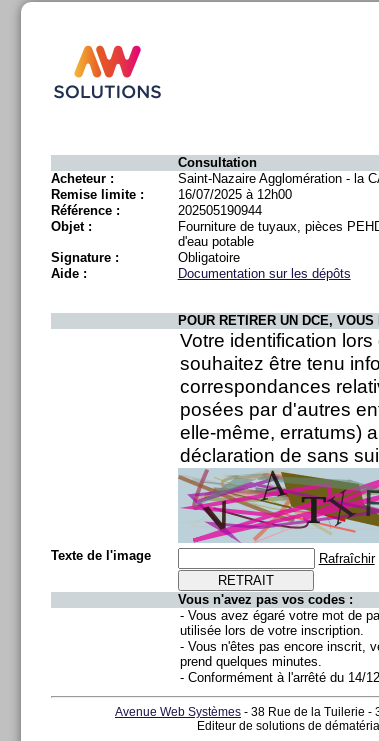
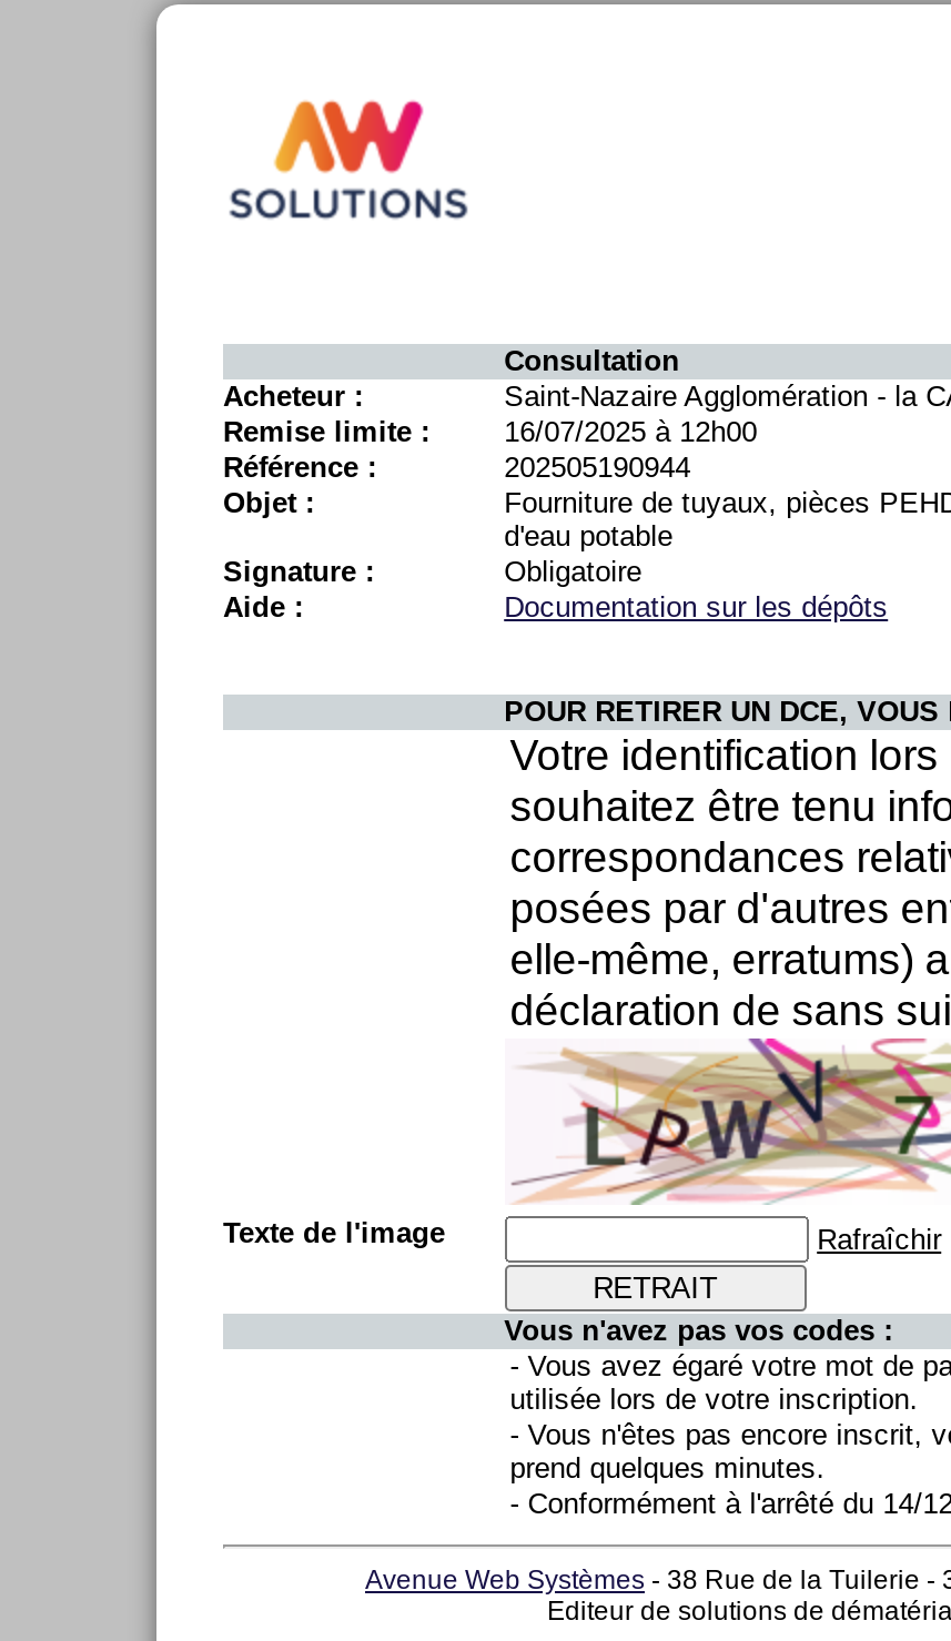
- [image]
+ [image]
